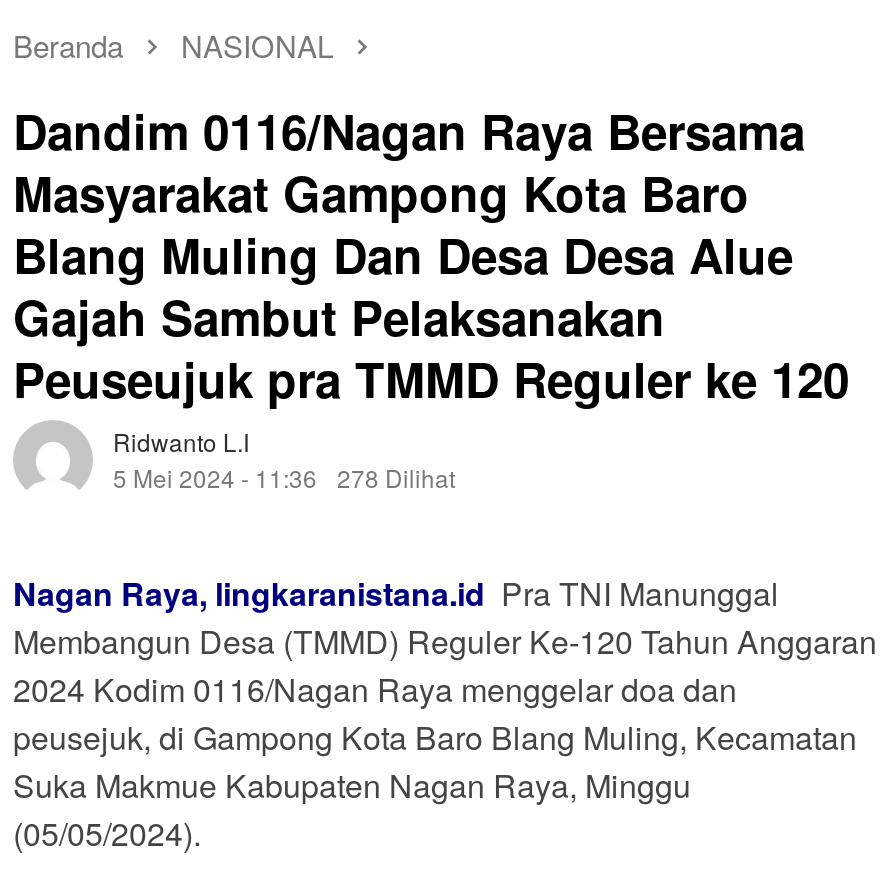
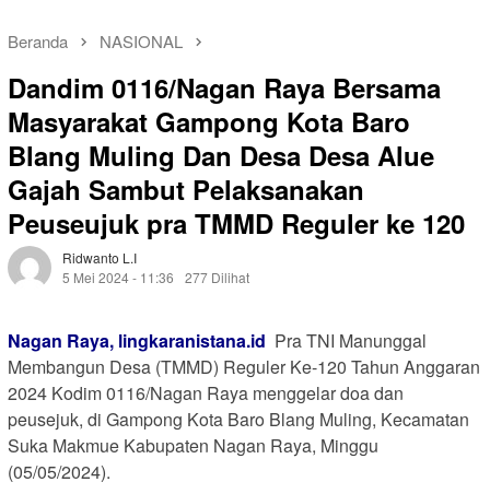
- 5 Mei 2024 - 11:36 278 Dilihat
+ 5 Mei 2024 - 11:36 277 Dilihat
